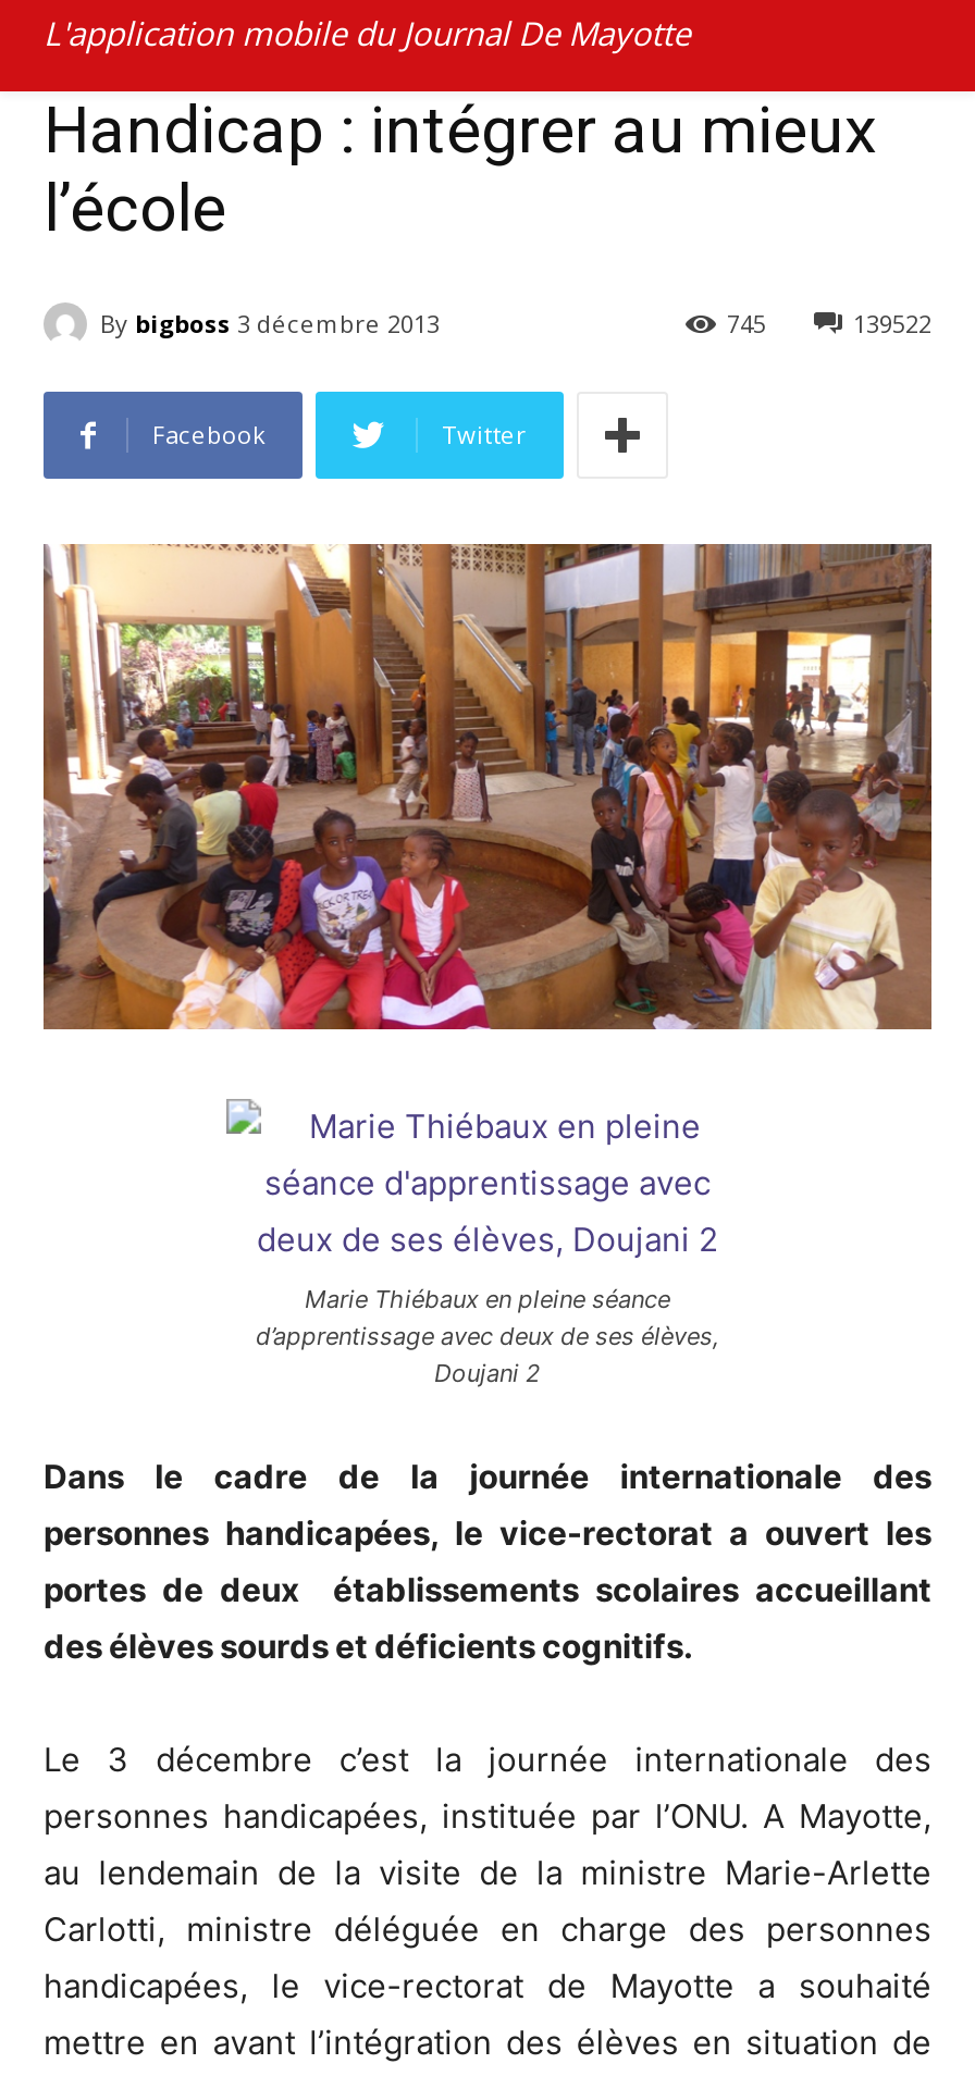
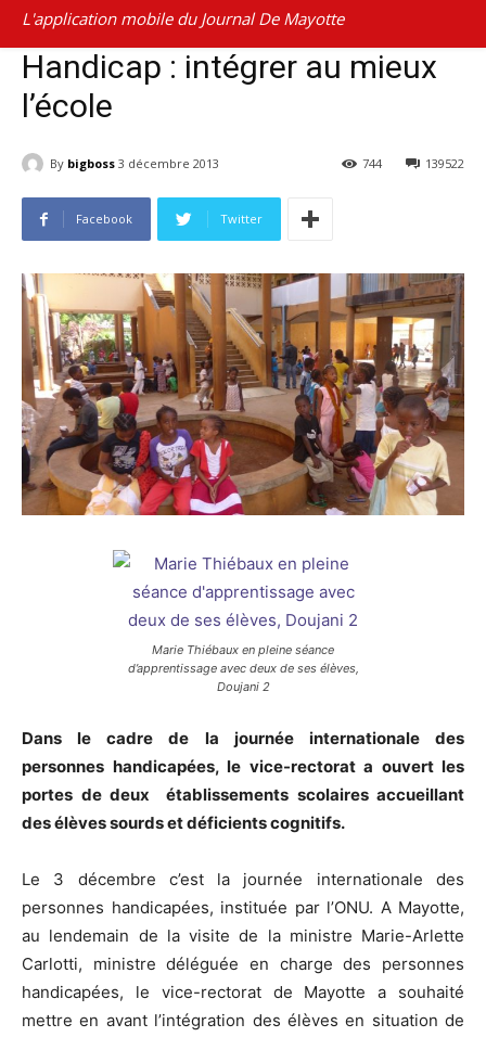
- 745
+ 744
